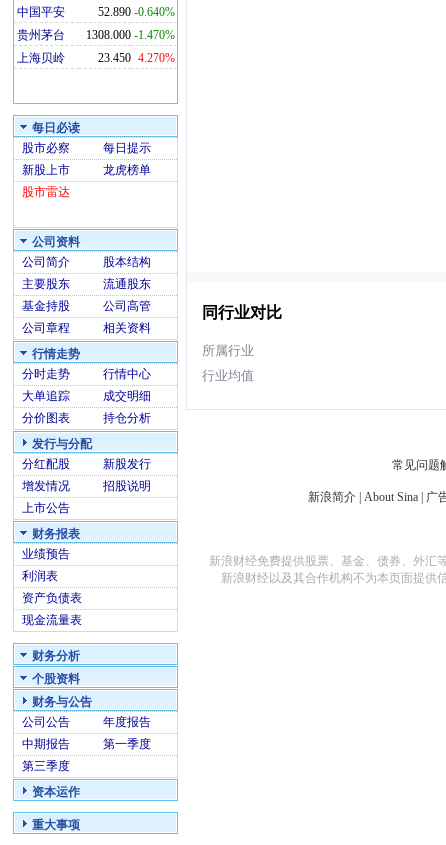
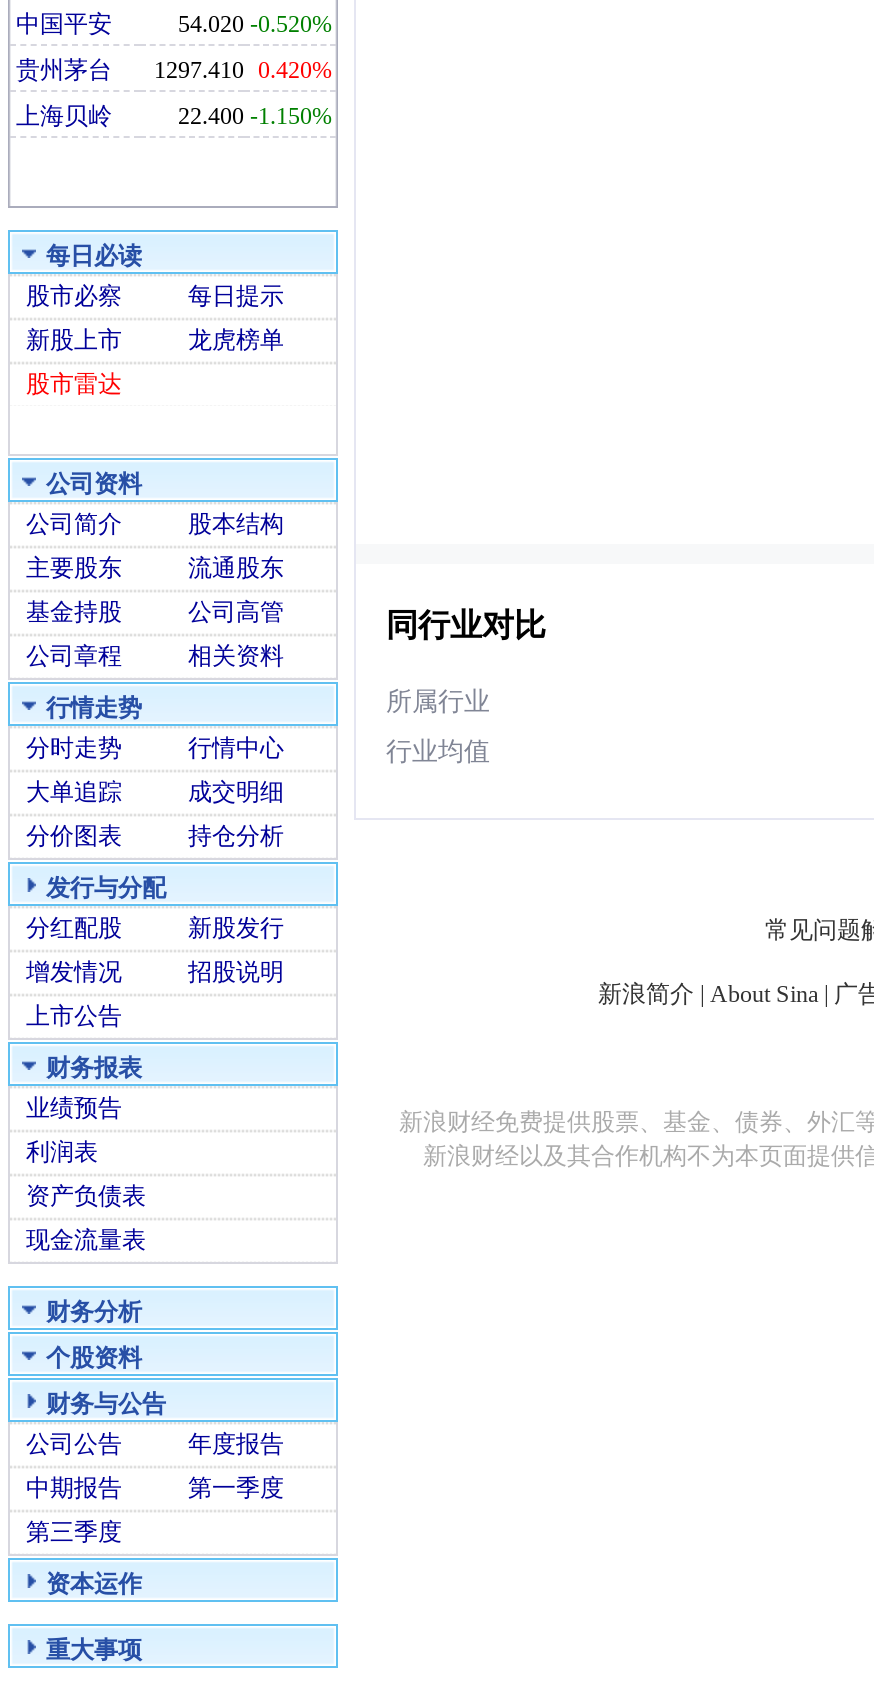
- 52.890 -0.640%
+ 54.020 -0.520%

- 贵州茅台 1308.000 -1.470%
+ 贵州茅台 1297.410 0.420%

- 23.450 4.270%
+ 22.400 -1.150%
